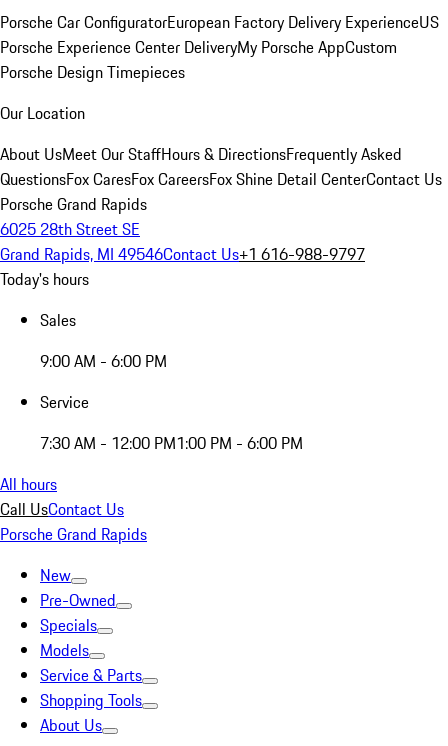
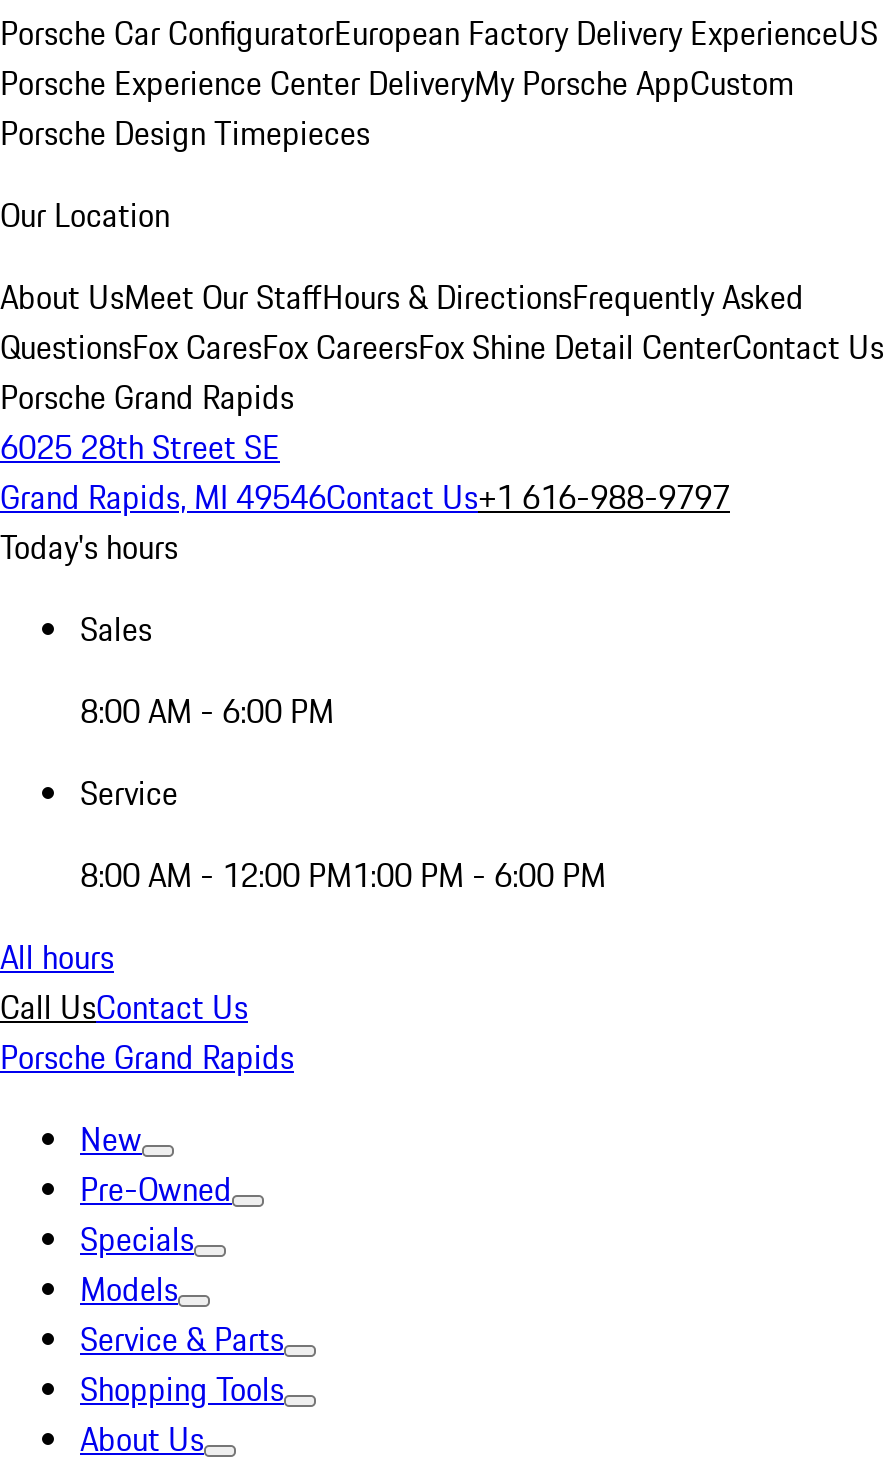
- 9:00 AM - 6:00 PM
+ 8:00 AM - 6:00 PM

- 7:30 AM - 12:00 PM1:00 PM - 6:00 PM
+ 8:00 AM - 12:00 PM1:00 PM - 6:00 PM
